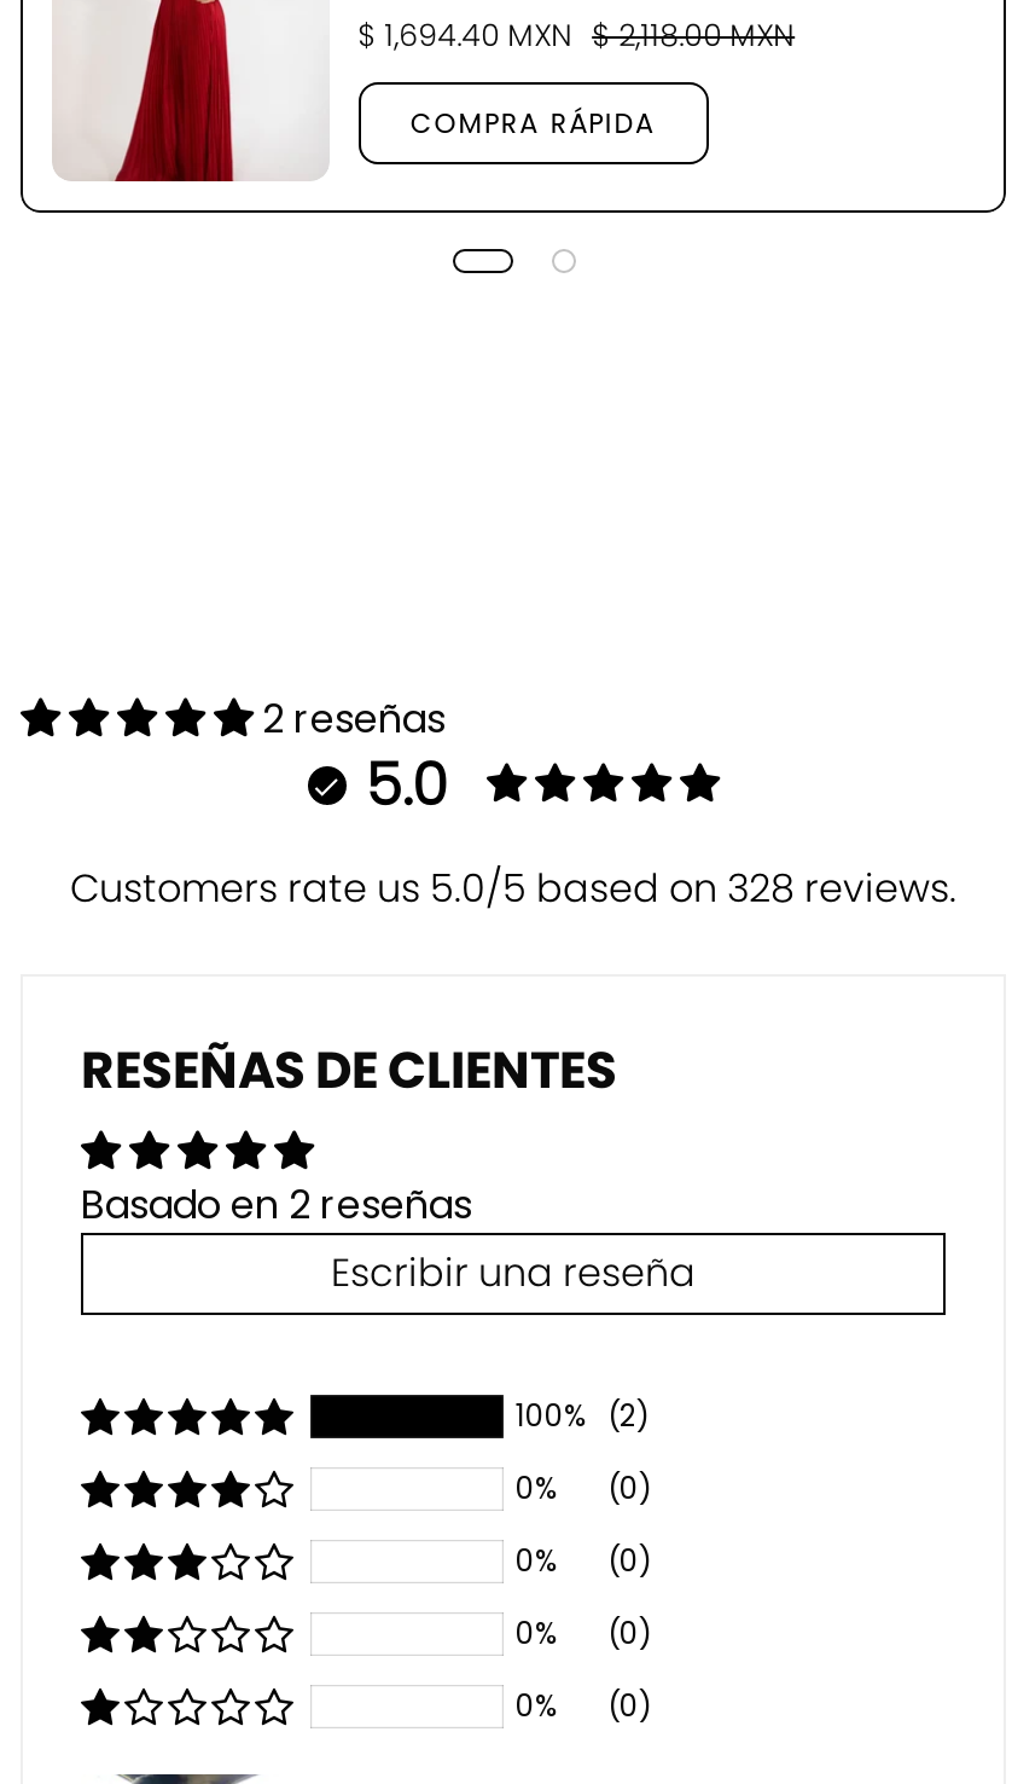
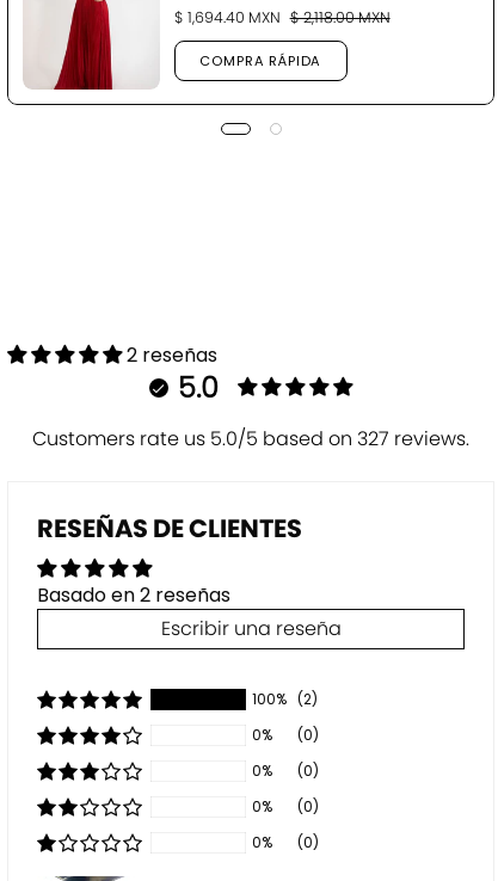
- Customers rate us 5.0/5 based on 328 reviews.
+ Customers rate us 5.0/5 based on 327 reviews.
